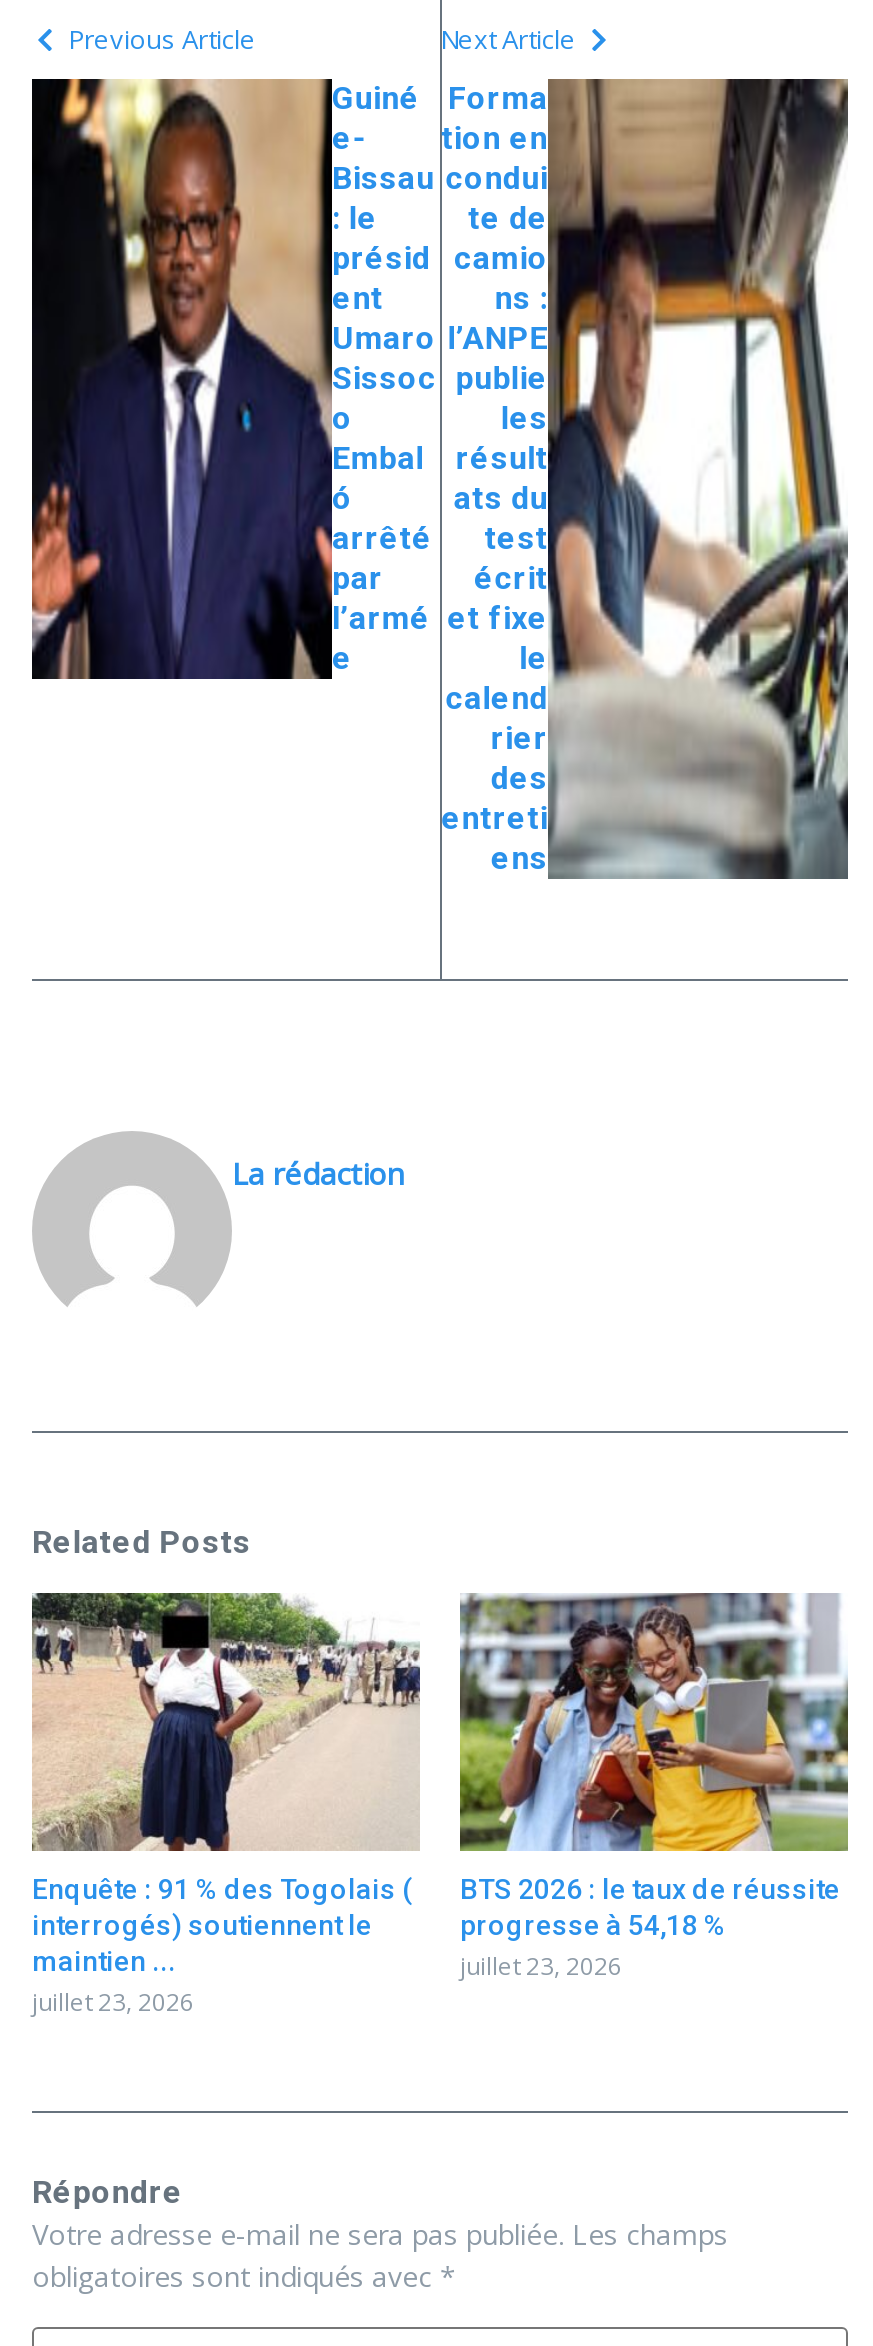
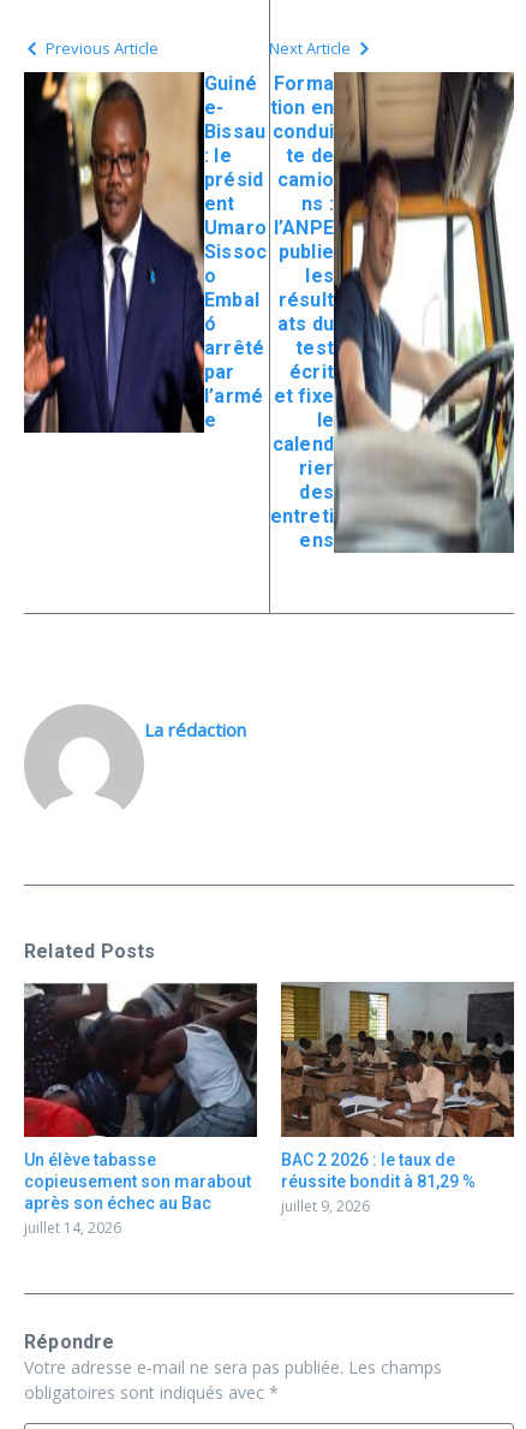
- [image]
- Enquête : 91 % des Togolais (
- interrogés) soutiennent le
- maintien ...
- juillet 23, 2026
+ [image]
+ Un élève tabasse
+ copieusement son marabout
+ après son échec au Bac
+ juillet 14, 2026

- [image]
- BTS 2026 : le taux de réussite
- progresse à 54,18 %
- juillet 23, 2026
+ [image]
+ BAC 2 2026 : le taux de
+ réussite bondit à 81,29 %
+ juillet 9, 2026
